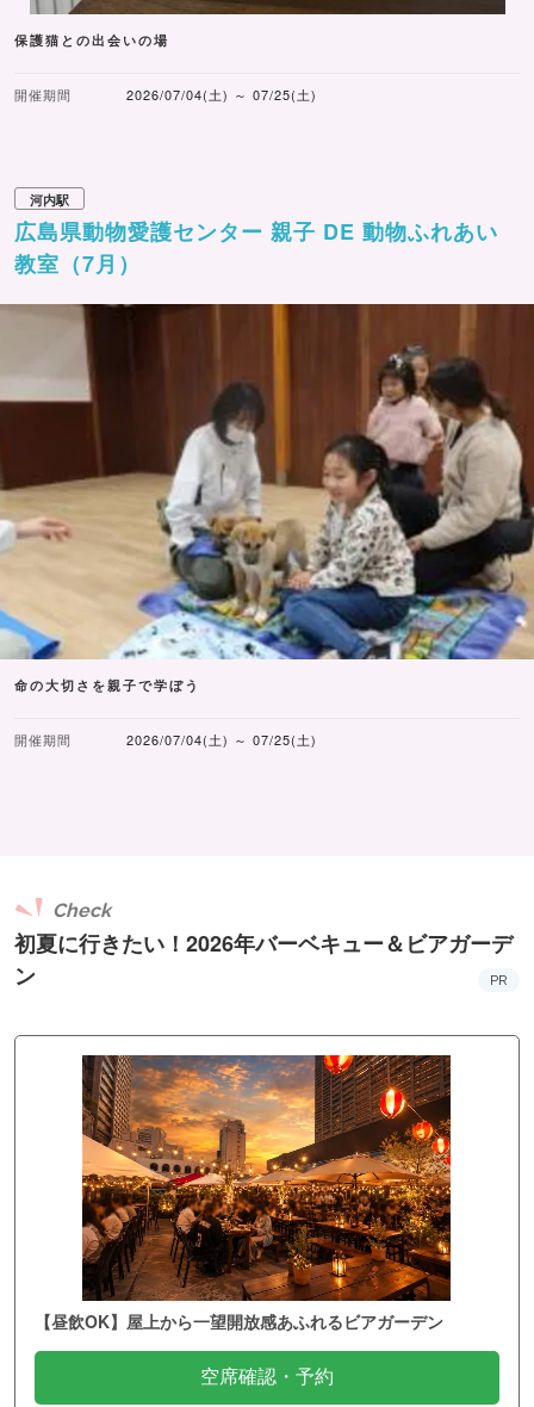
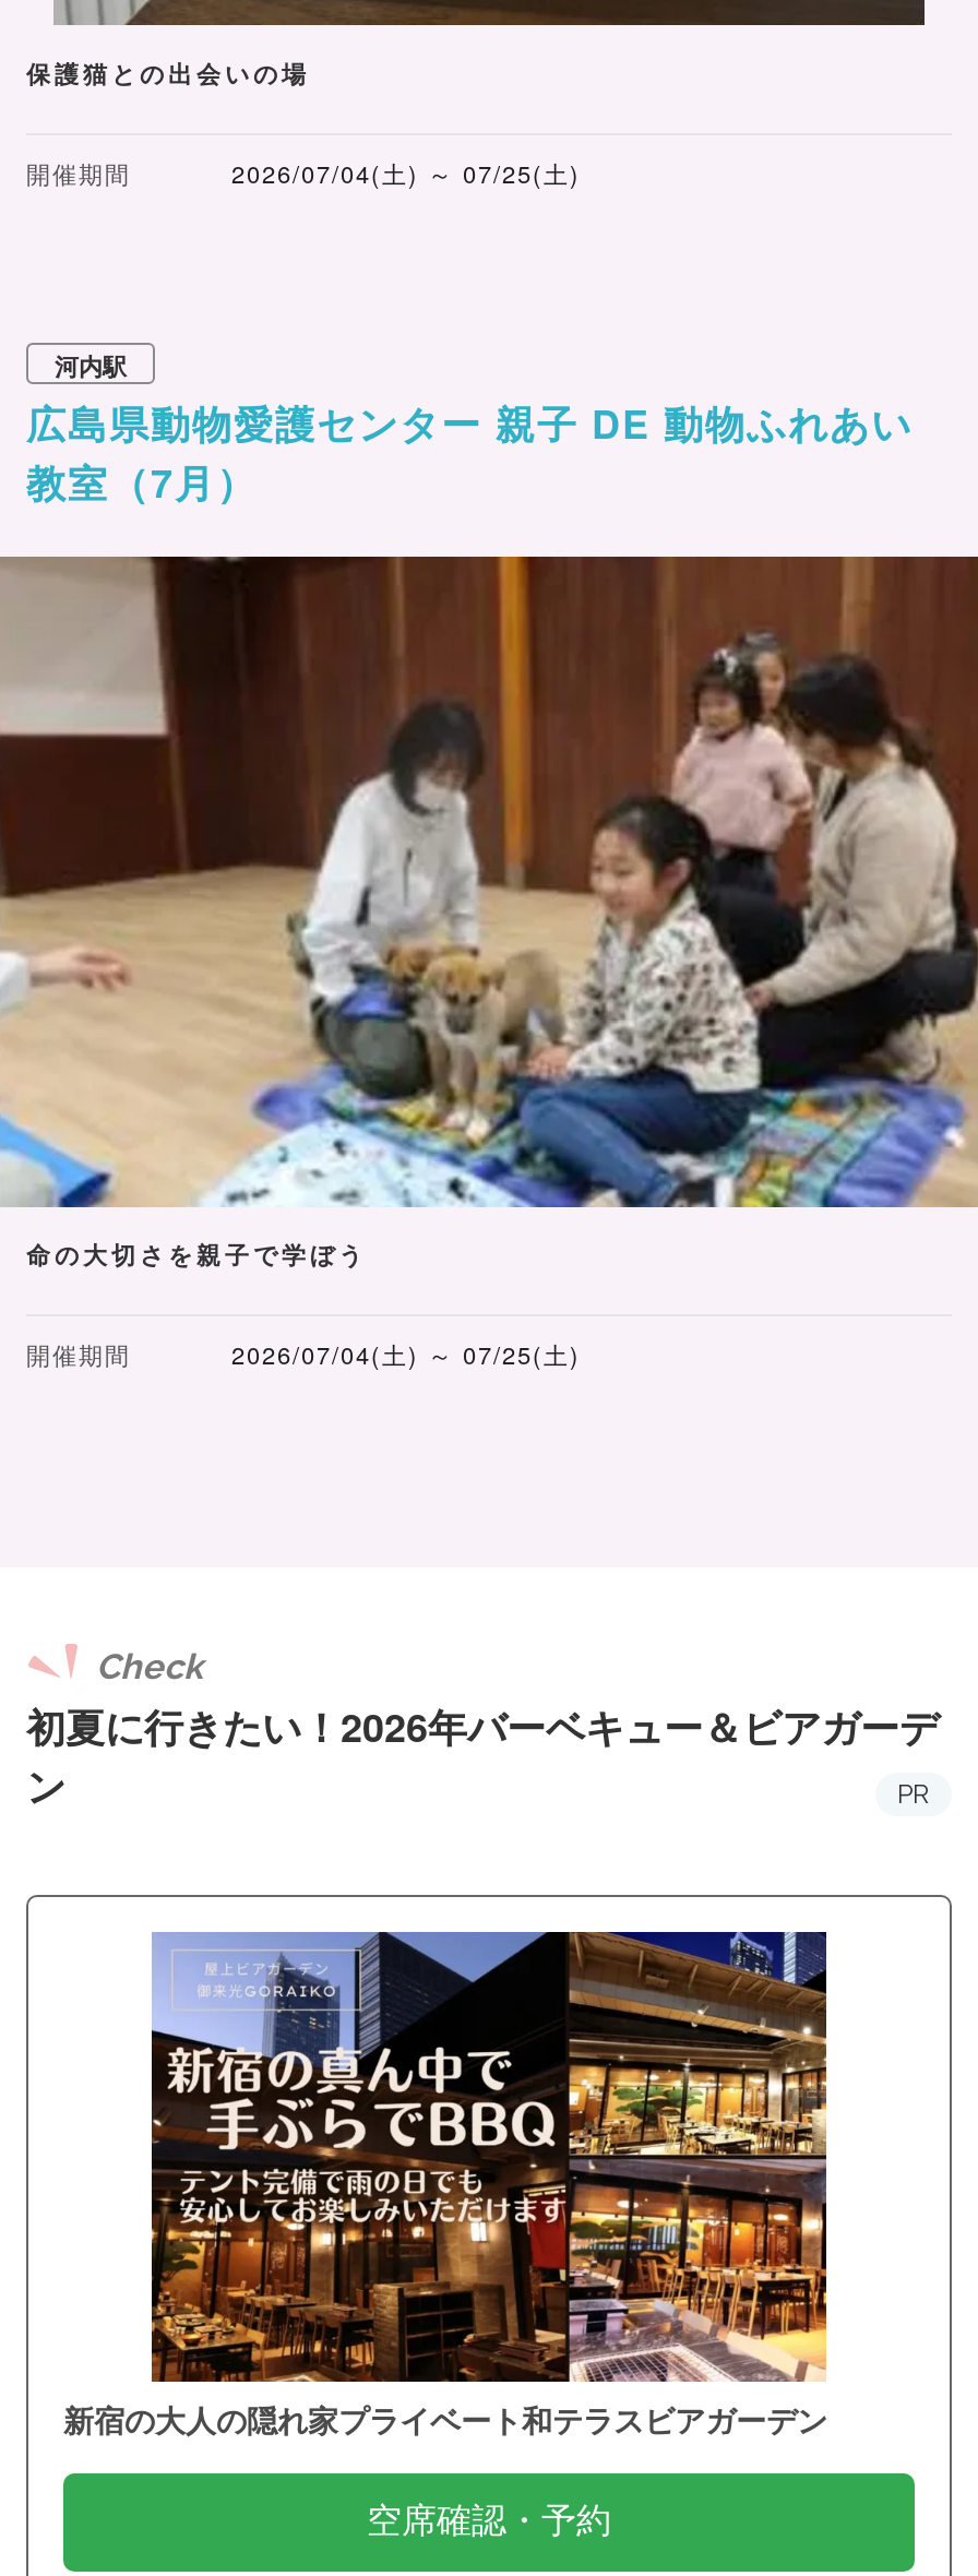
- [image]
- 【昼飲OK】屋上から一望開放感あふれるビアガーデン
+ [image]
+ 新宿の大人の隠れ家プライベート和テラスビアガーデン
